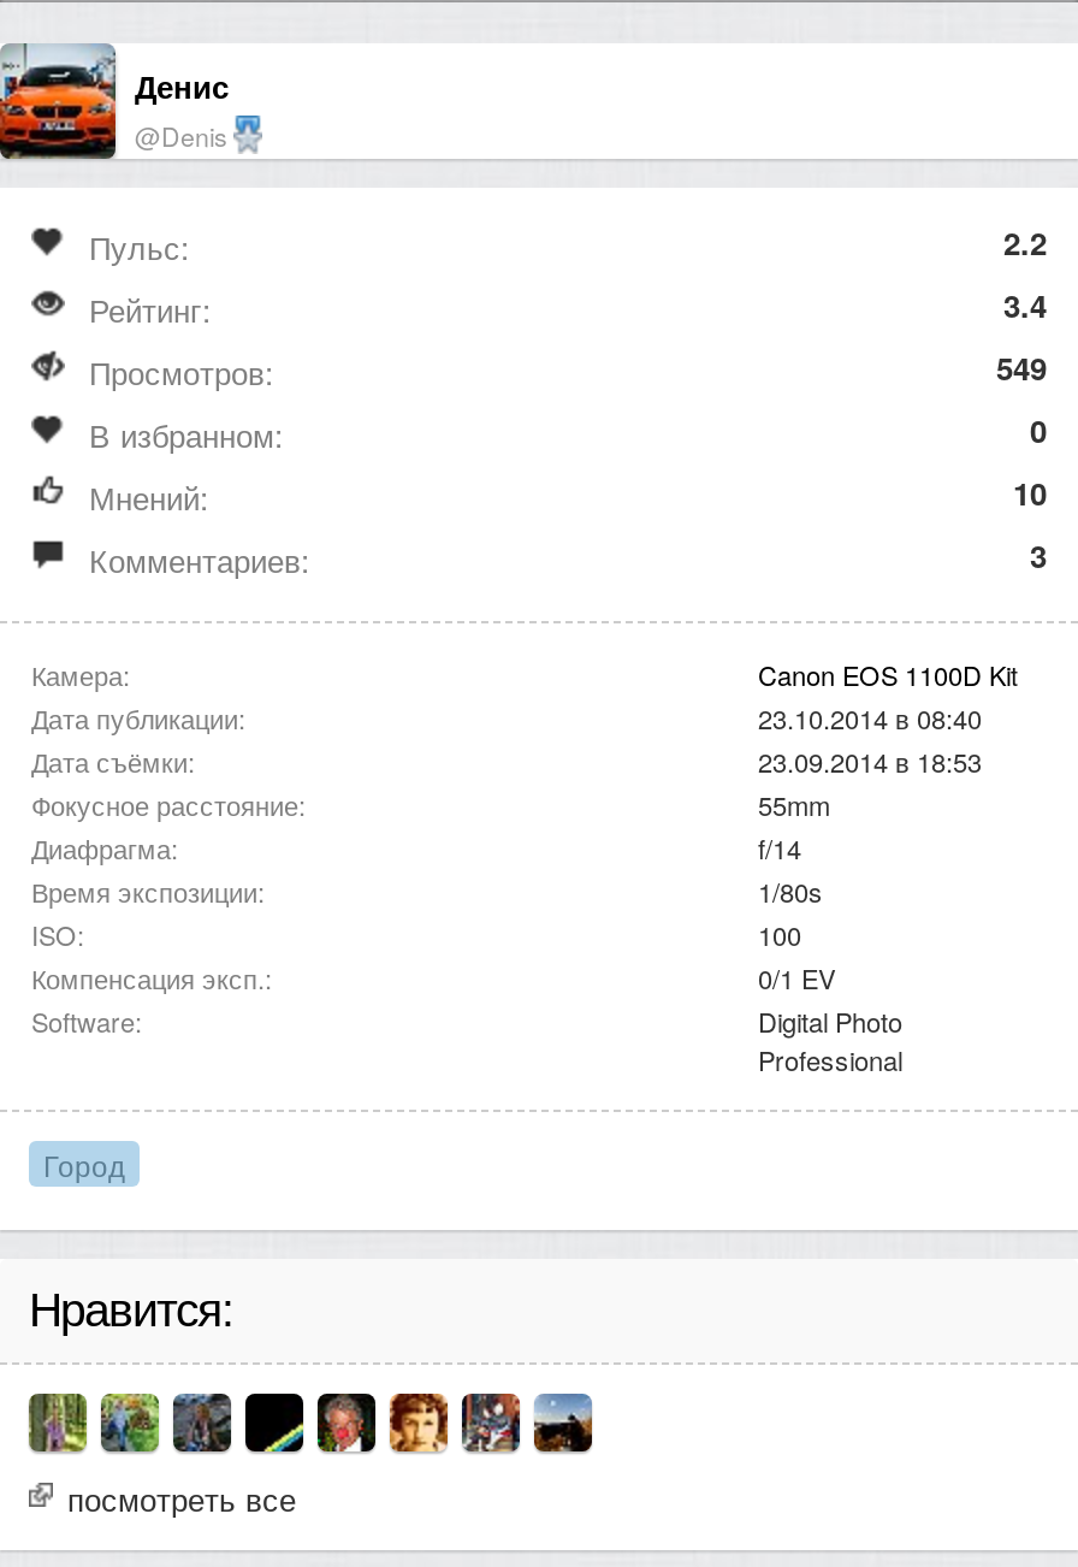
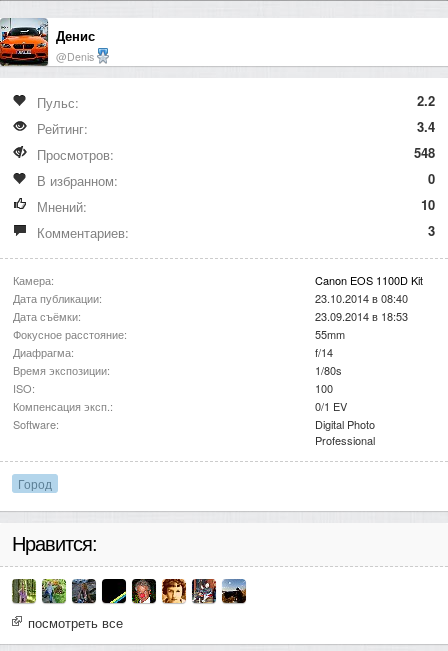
- 549
+ 548
